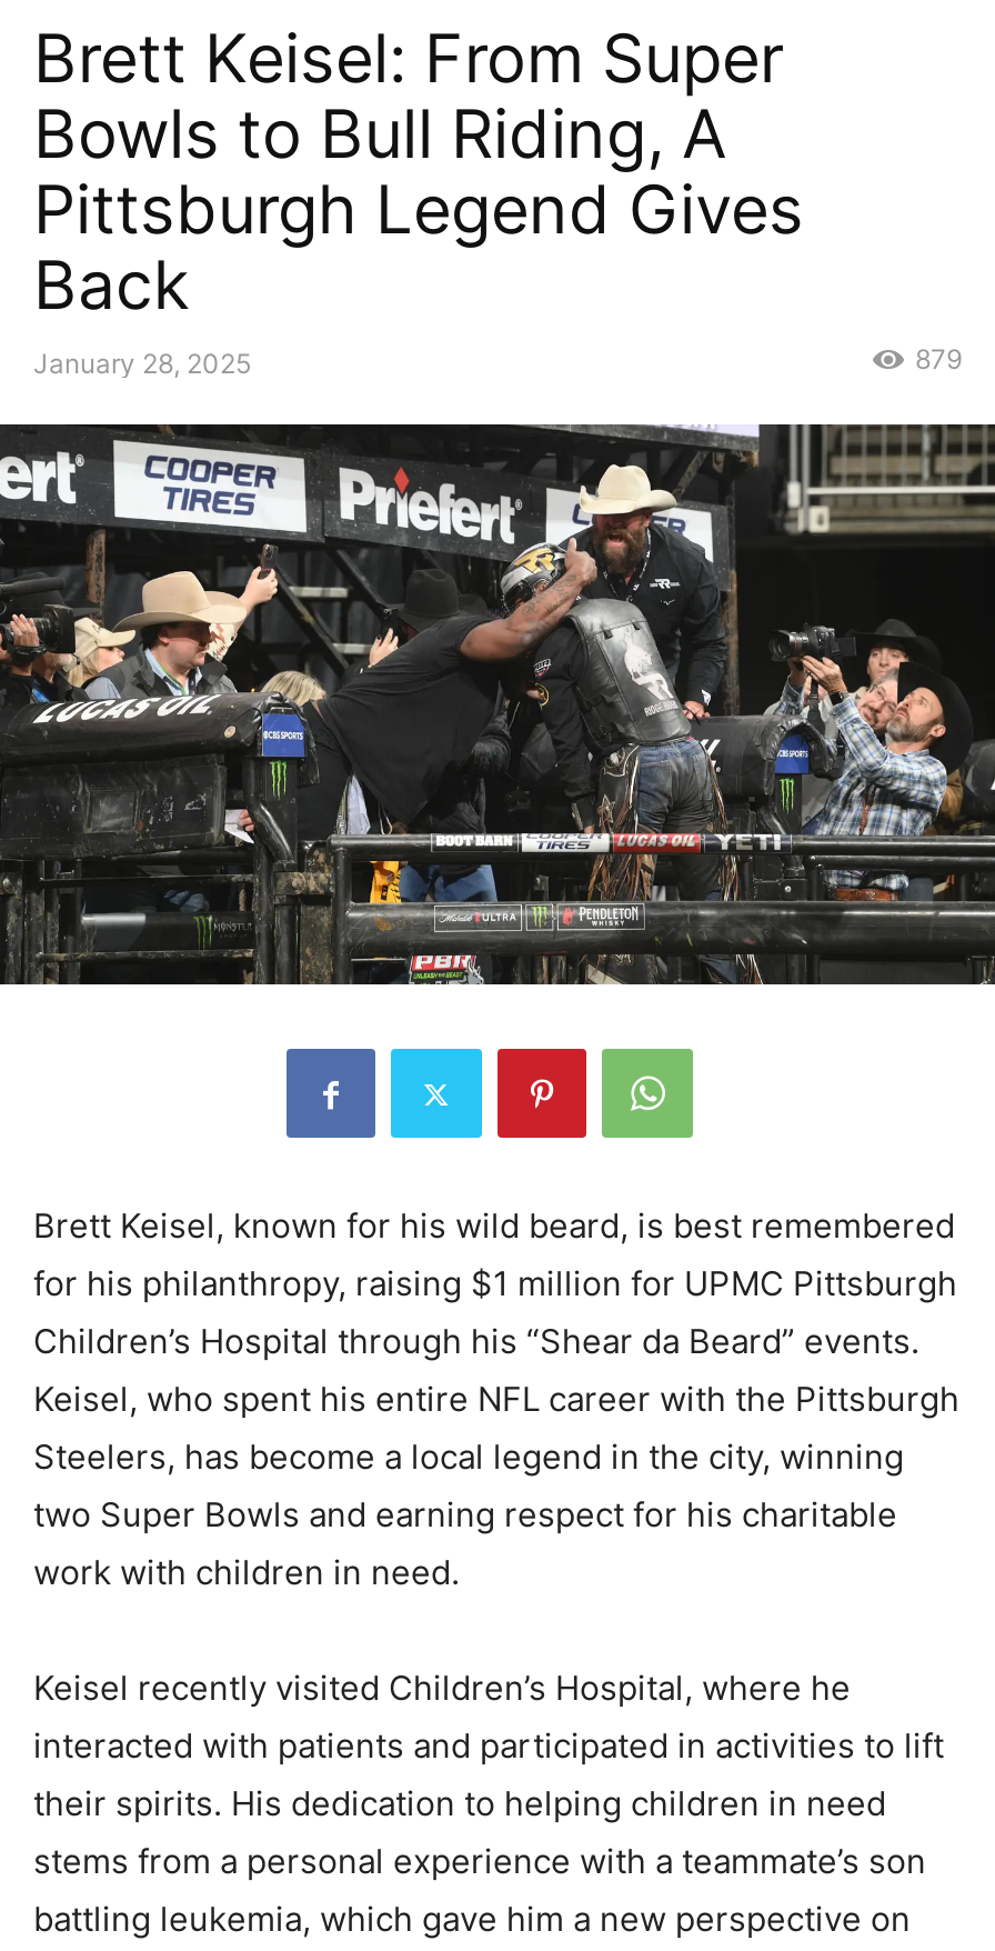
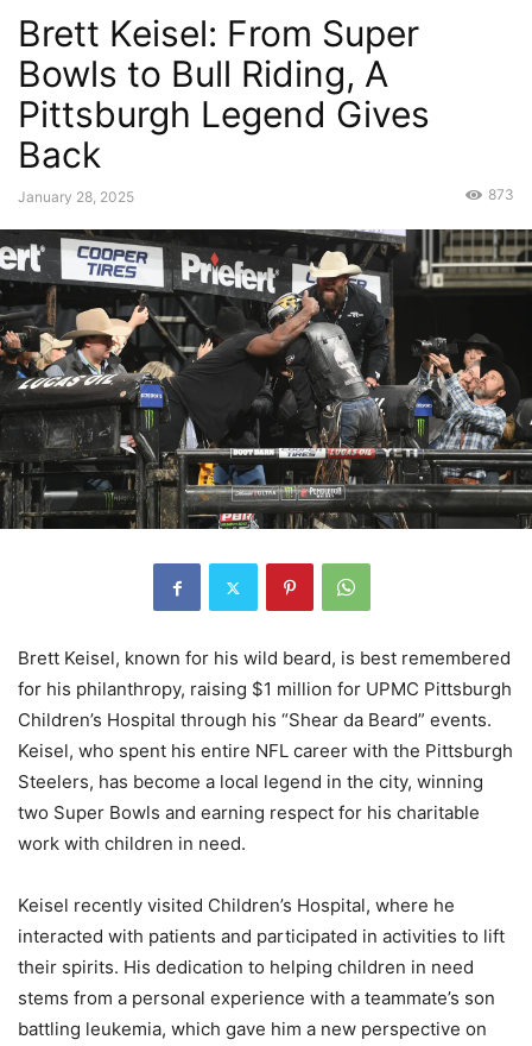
- 879
+ 873
